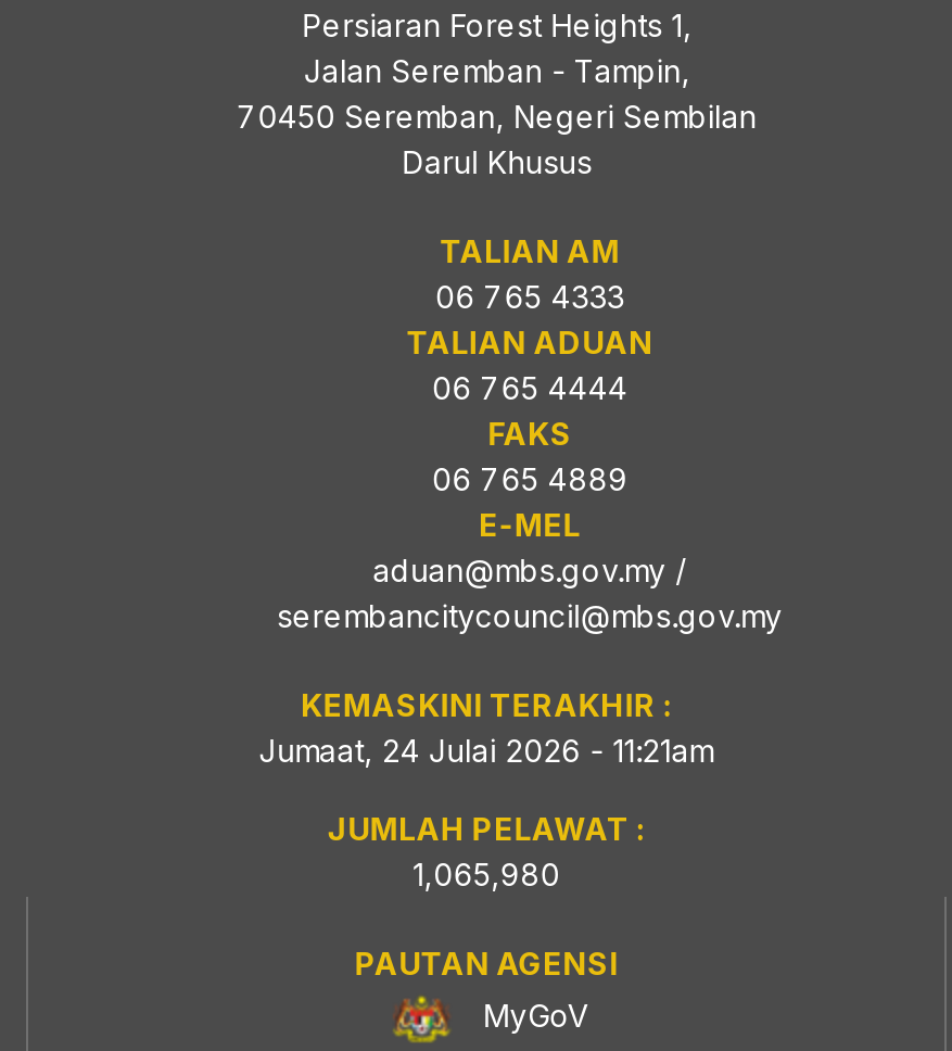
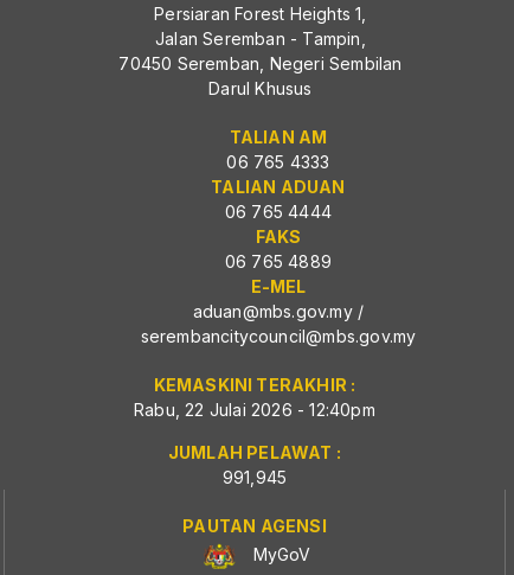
- Jumaat, 24 Julai 2026 - 11:21am
+ Rabu, 22 Julai 2026 - 12:40pm

- 1,065,980
+ 991,945
